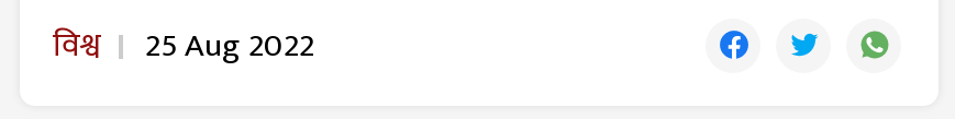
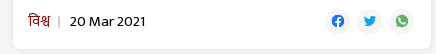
- 25 Aug 2022
+ 20 Mar 2021
